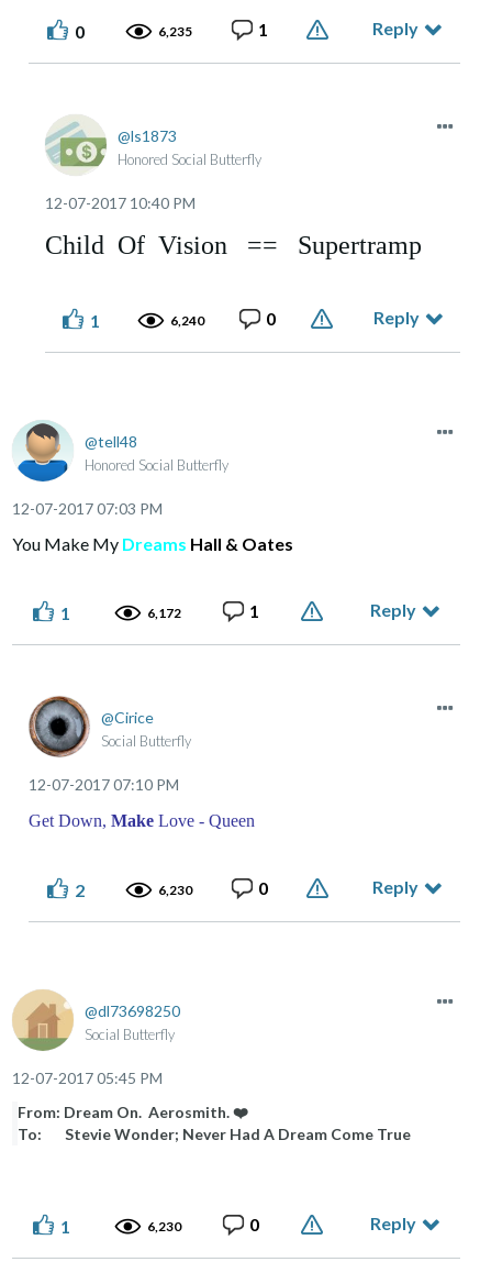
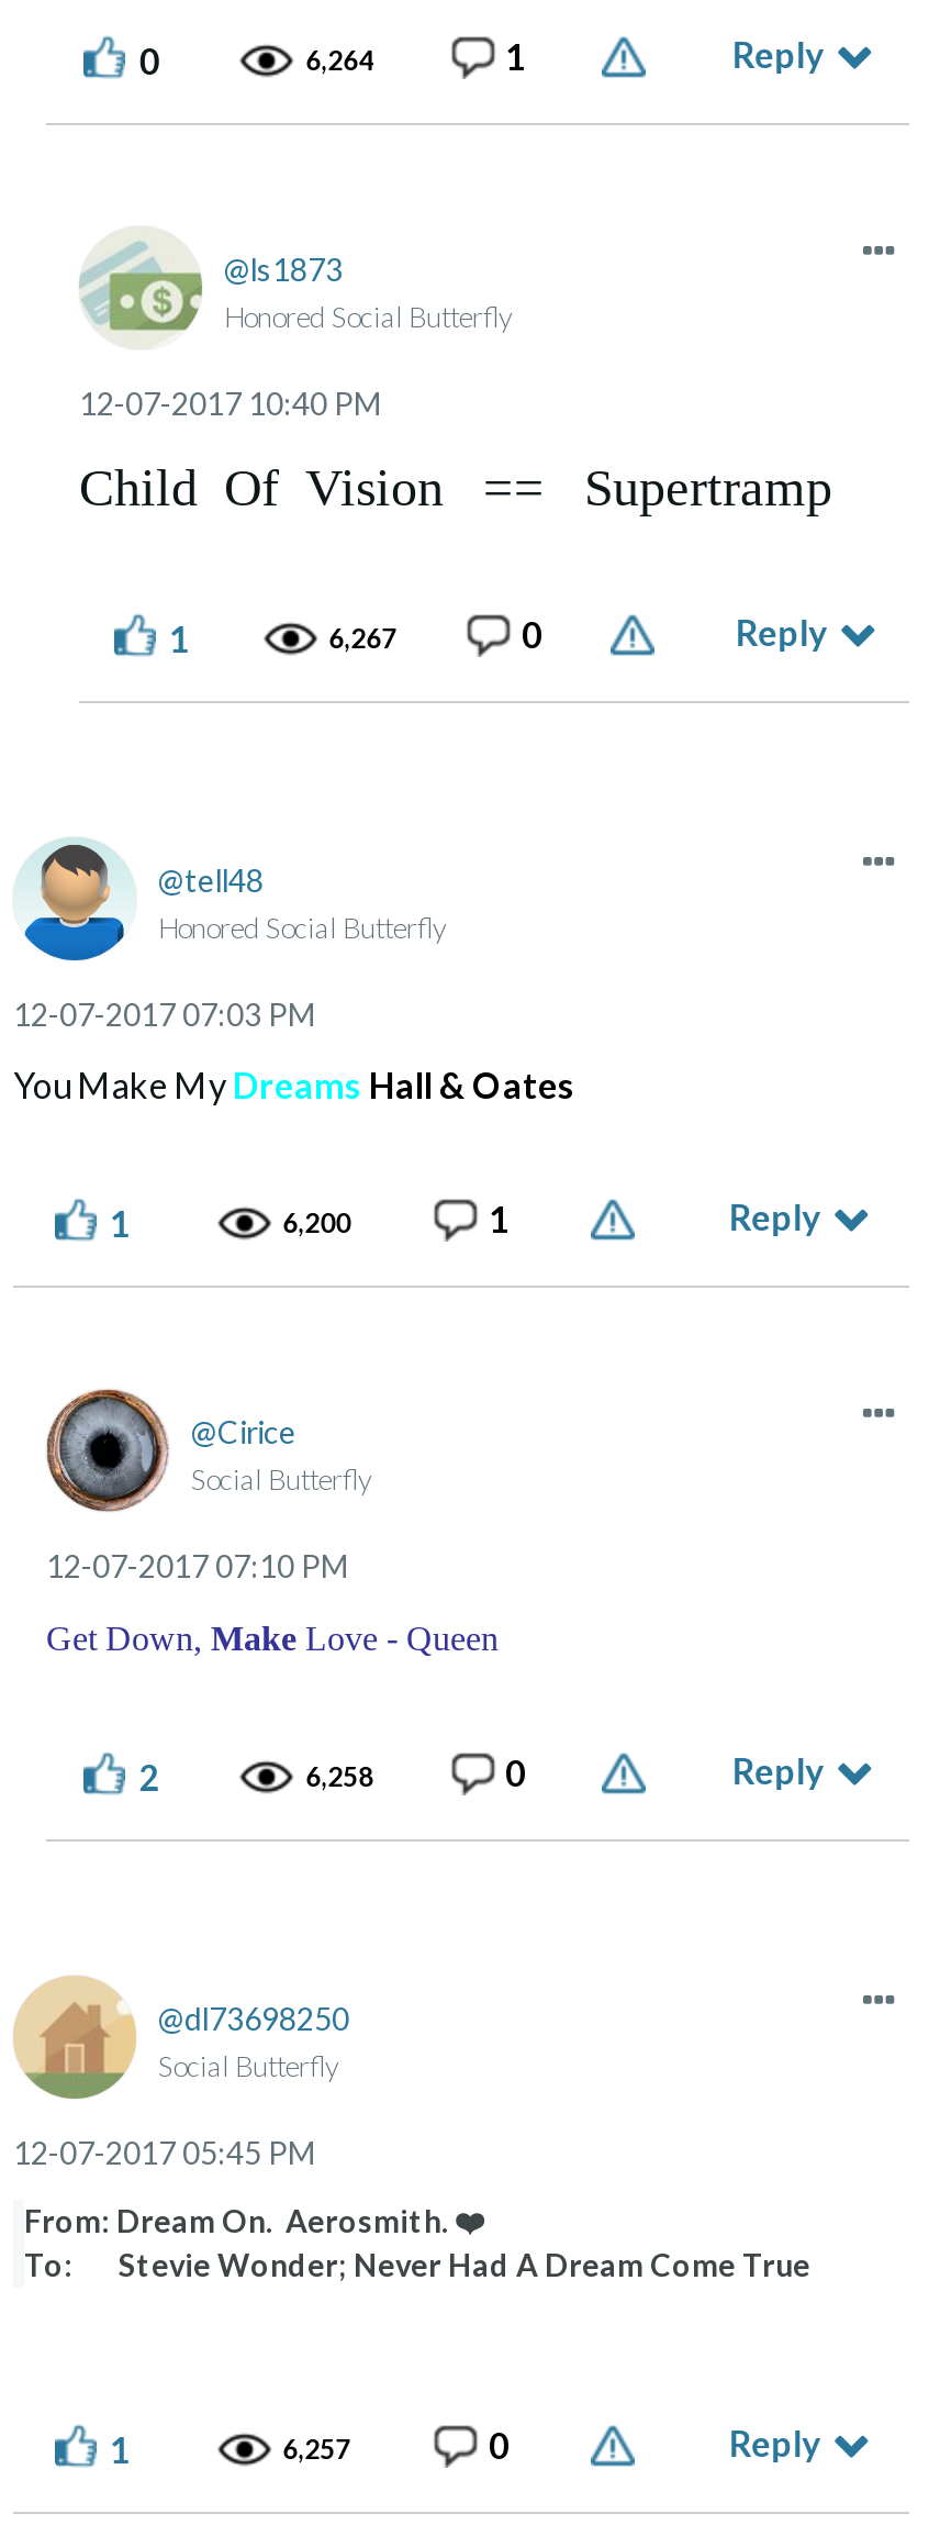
- 6,235
+ 6,264

- 6,240
+ 6,267

- 6,172
+ 6,200

- 6,230
+ 6,258

- 6,230
+ 6,257
